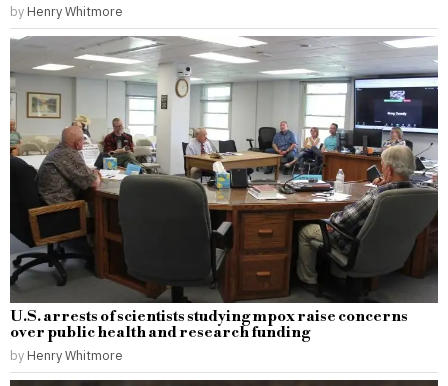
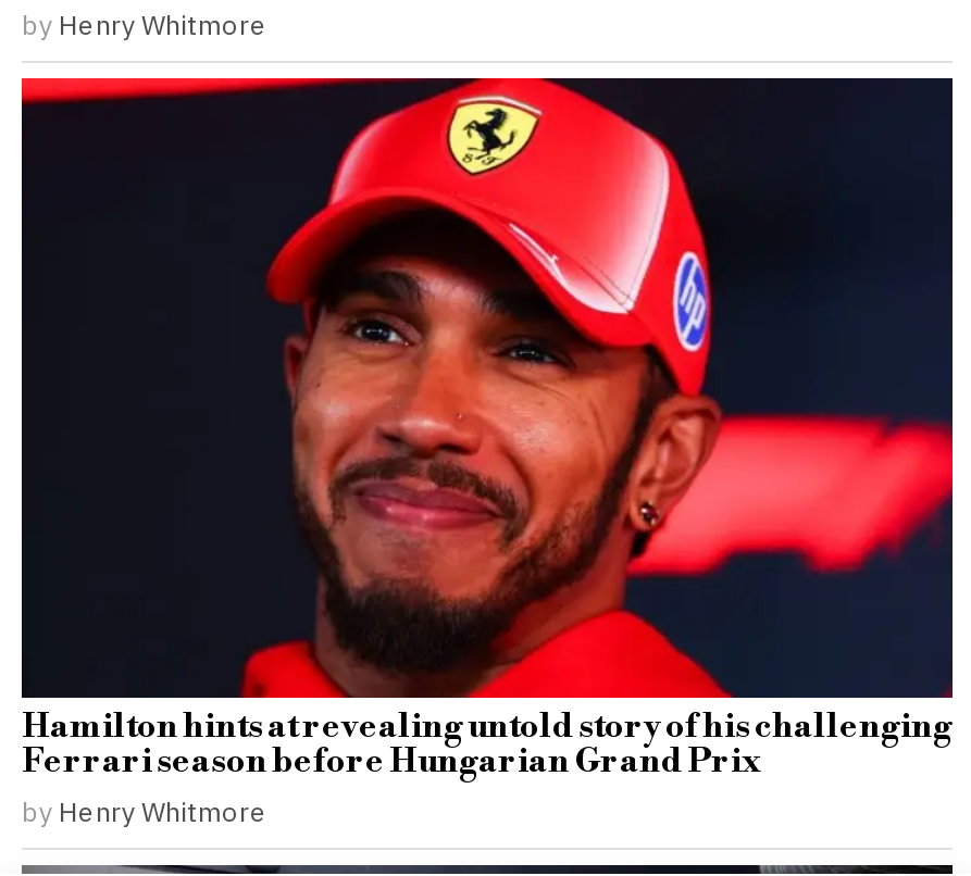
- [image]
- U.S. arrests of scientists studying mpox raise concerns
- over public health and research funding
+ [image]
+ Hamilton hints at revealing untold story of his challenging
+ Ferrari season before Hungarian Grand Prix
